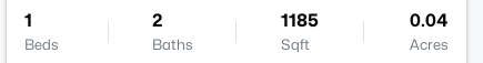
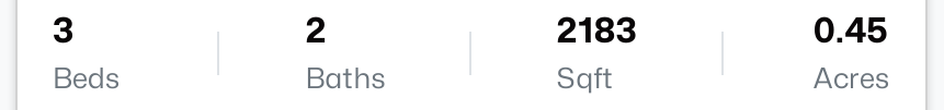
- 1
+ 3

- 1185
+ 2183

- 0.04
+ 0.45
